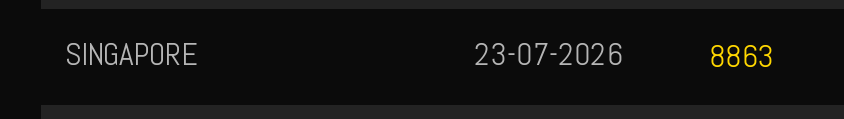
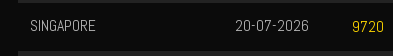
- 23-07-2026
+ 20-07-2026

- 8863
+ 9720
